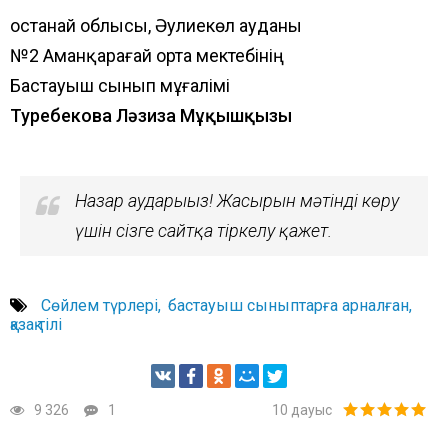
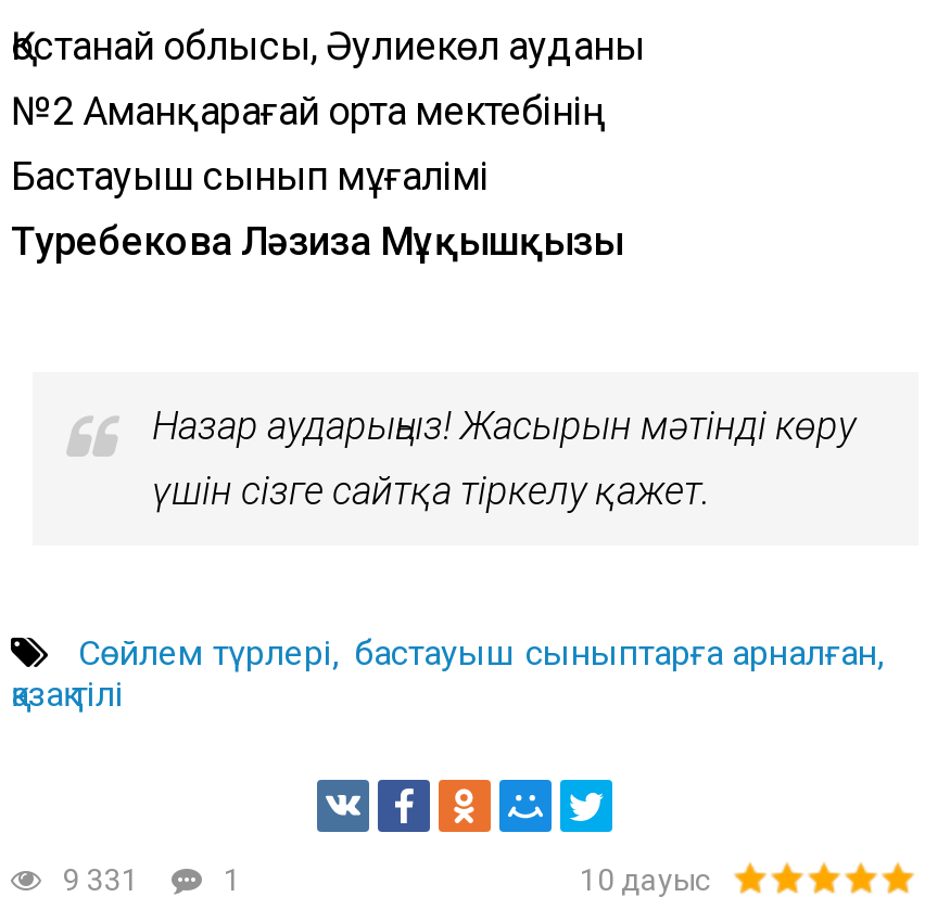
- 9 326
+ 9 331
